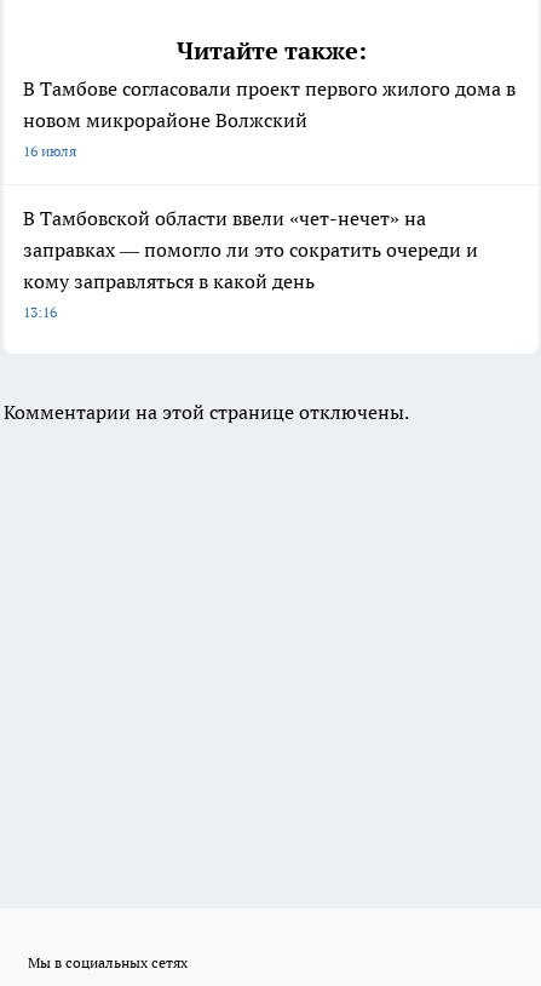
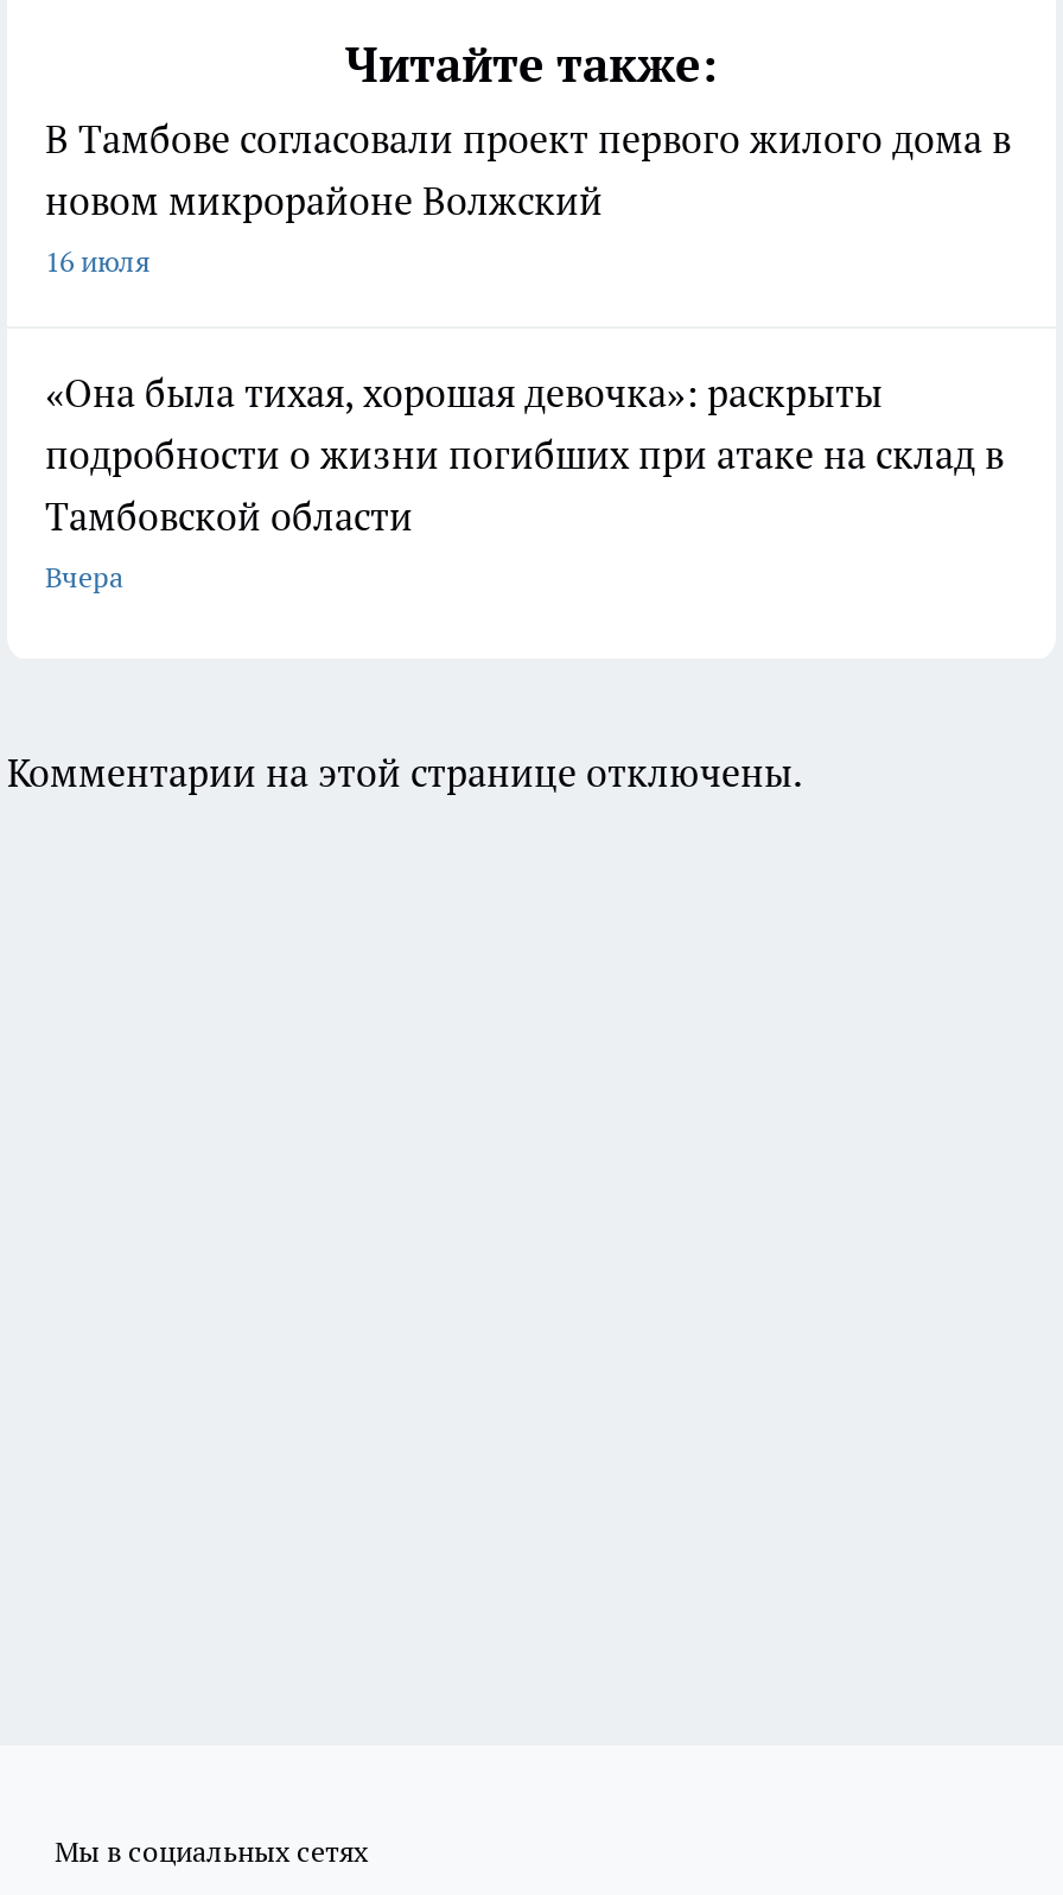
- В Тамбовской области ввели «чет-нечет» на
- заправках — помогло ли это сократить очереди и
- кому заправляться в какой день
- 13:16
+ «Она была тихая, хорошая девочка»: раскрыты
+ подробности о жизни погибших при атаке на склад в
+ Тамбовской области
+ Вчера
